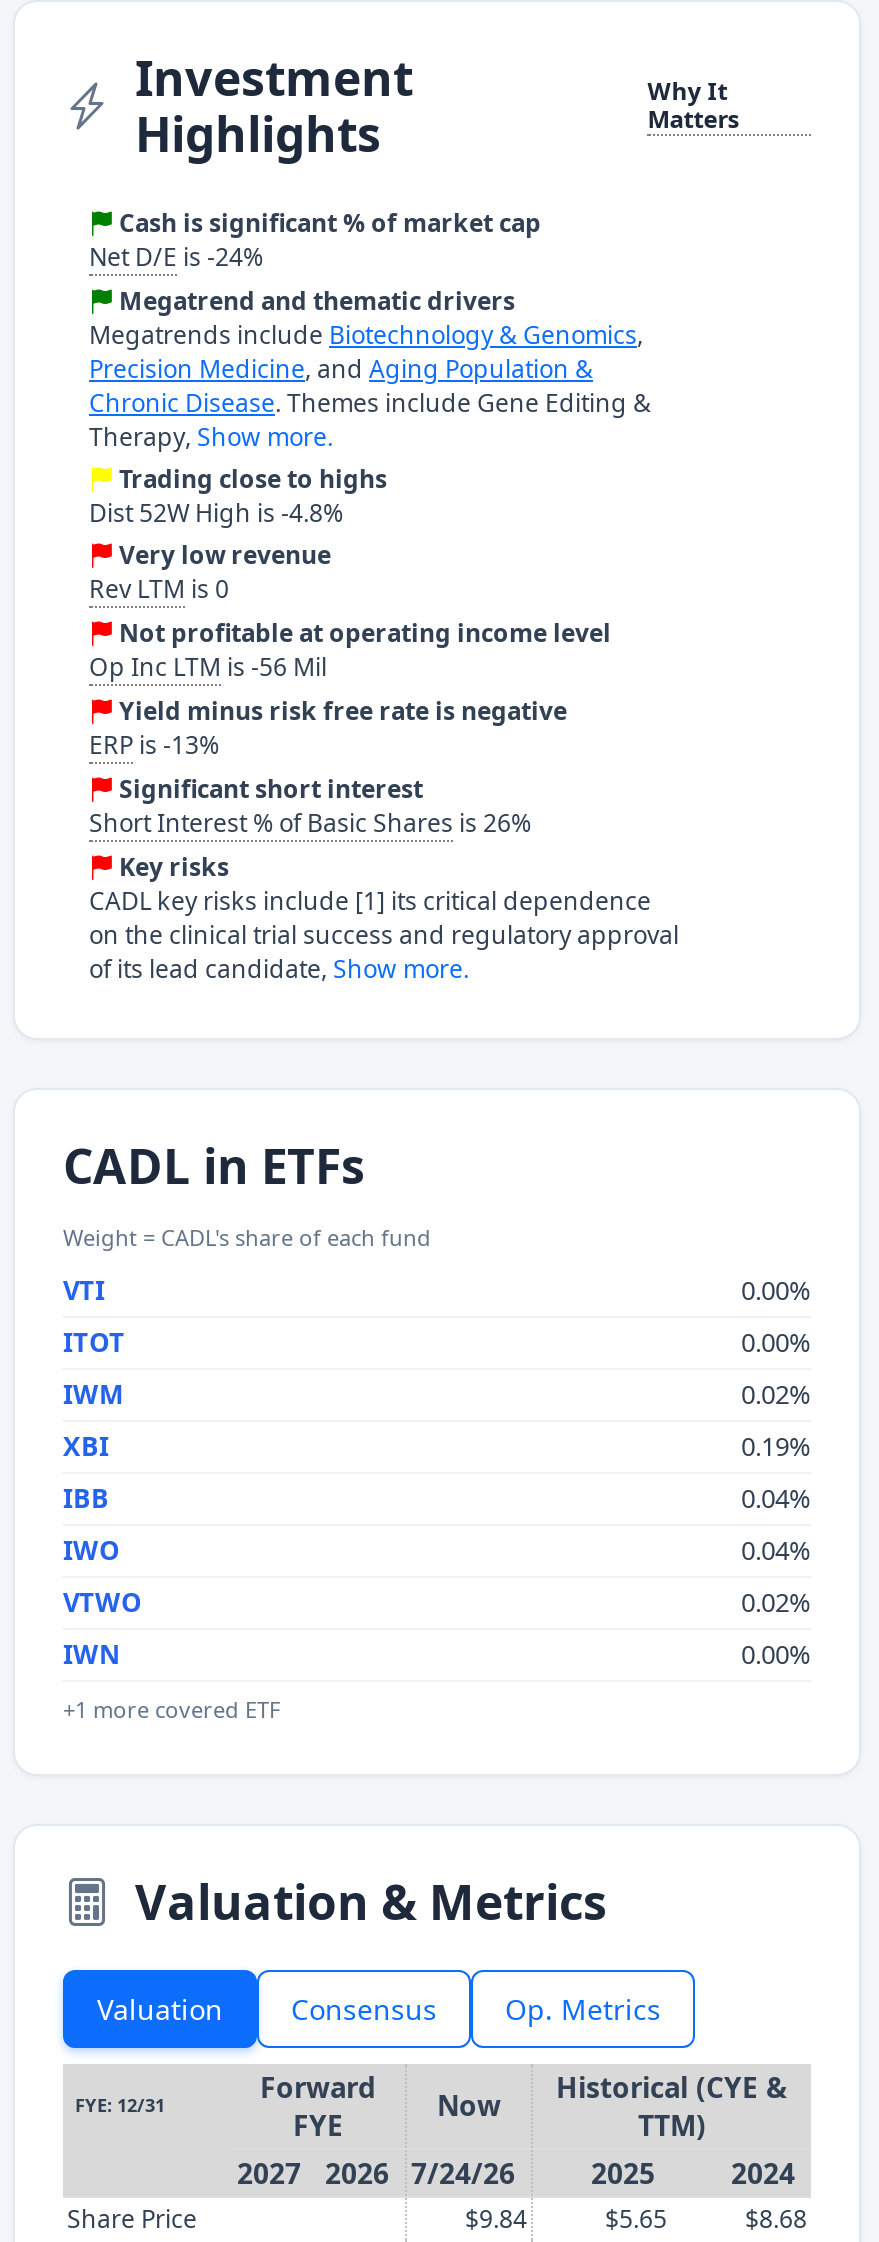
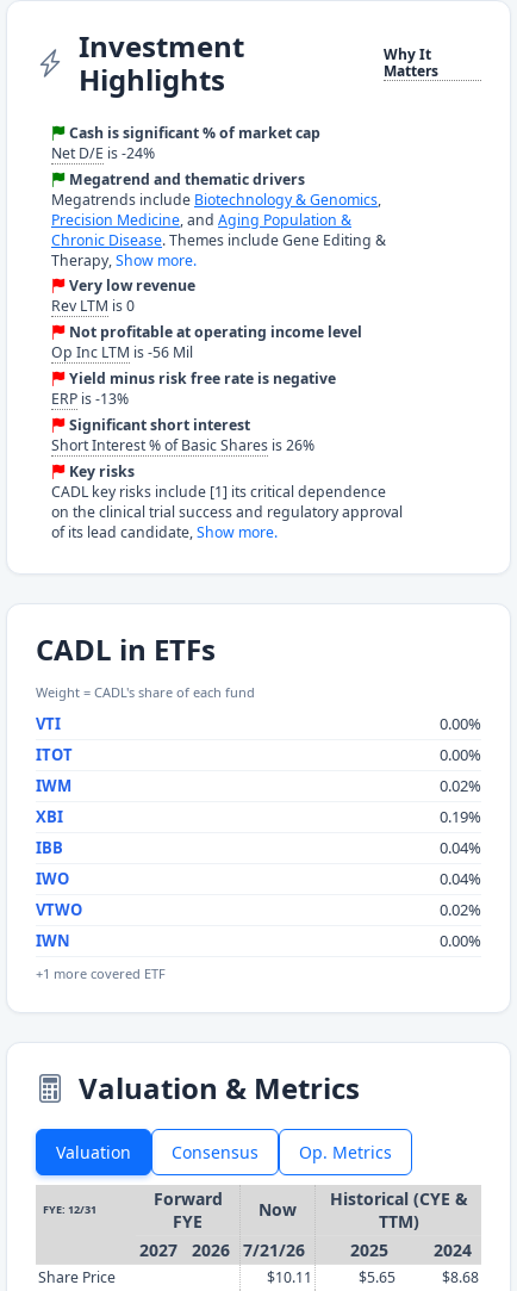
- Trading close to highs
- Dist 52W High is -4.8%

- 2027 2026 7/24/26 2025 2024
+ 2027 2026 7/21/26 2025 2024

- $9.84
+ $10.11
